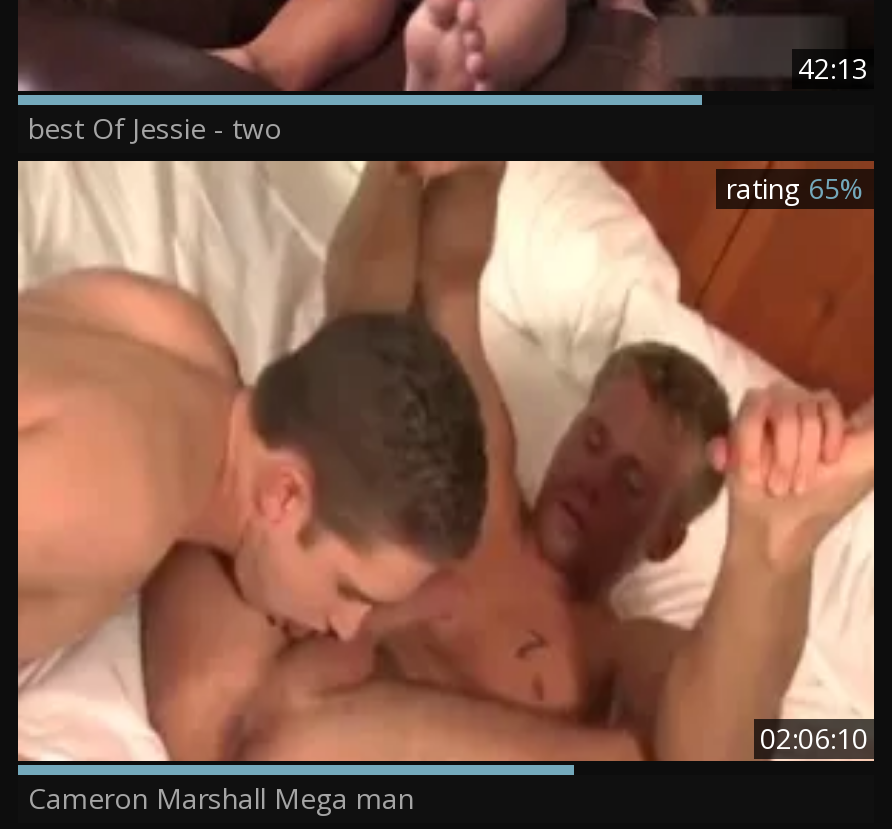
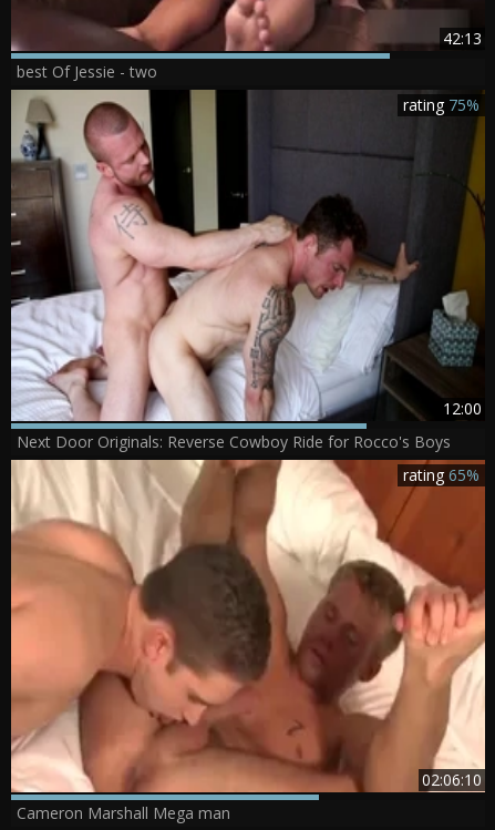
+ [image]
+ 12:00

+ Next Door Originals: Reverse Cowboy Ride for Rocco's Boys

+ rating 75%
